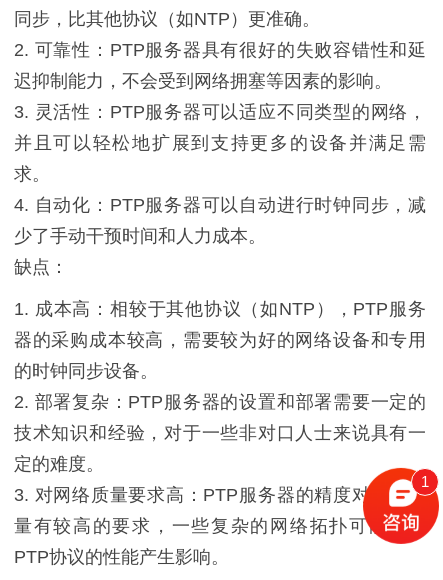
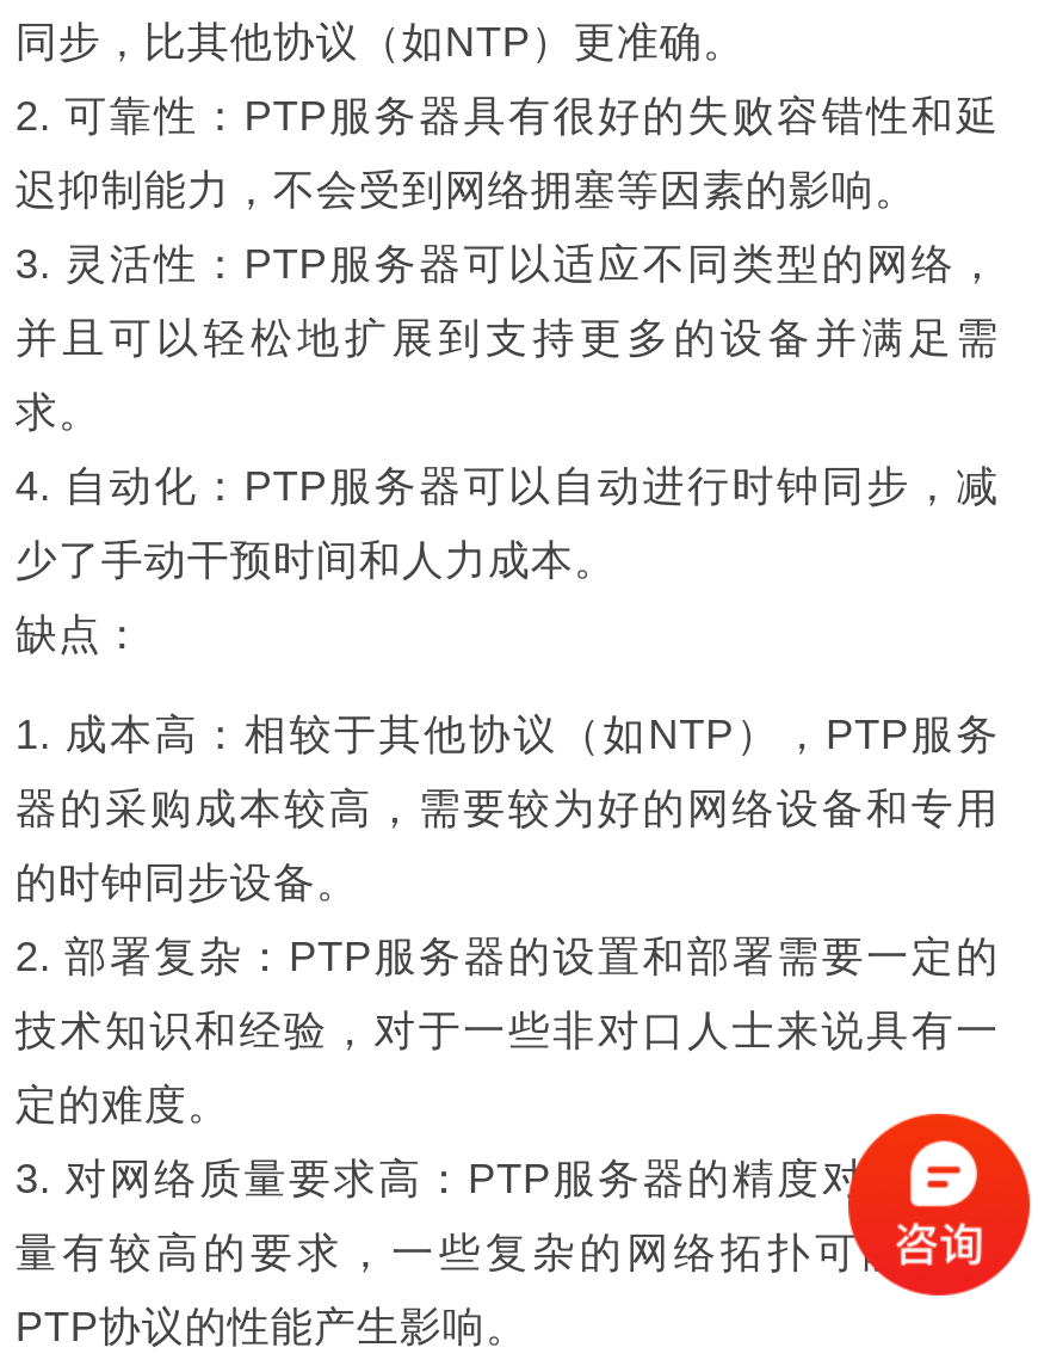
- 1
